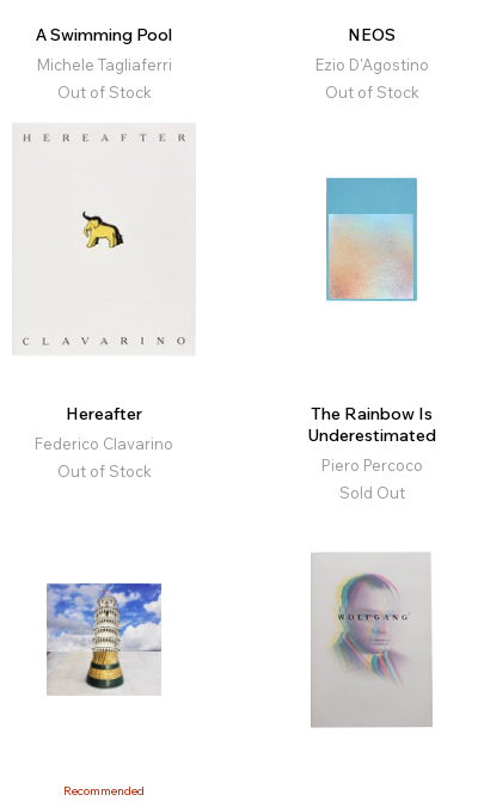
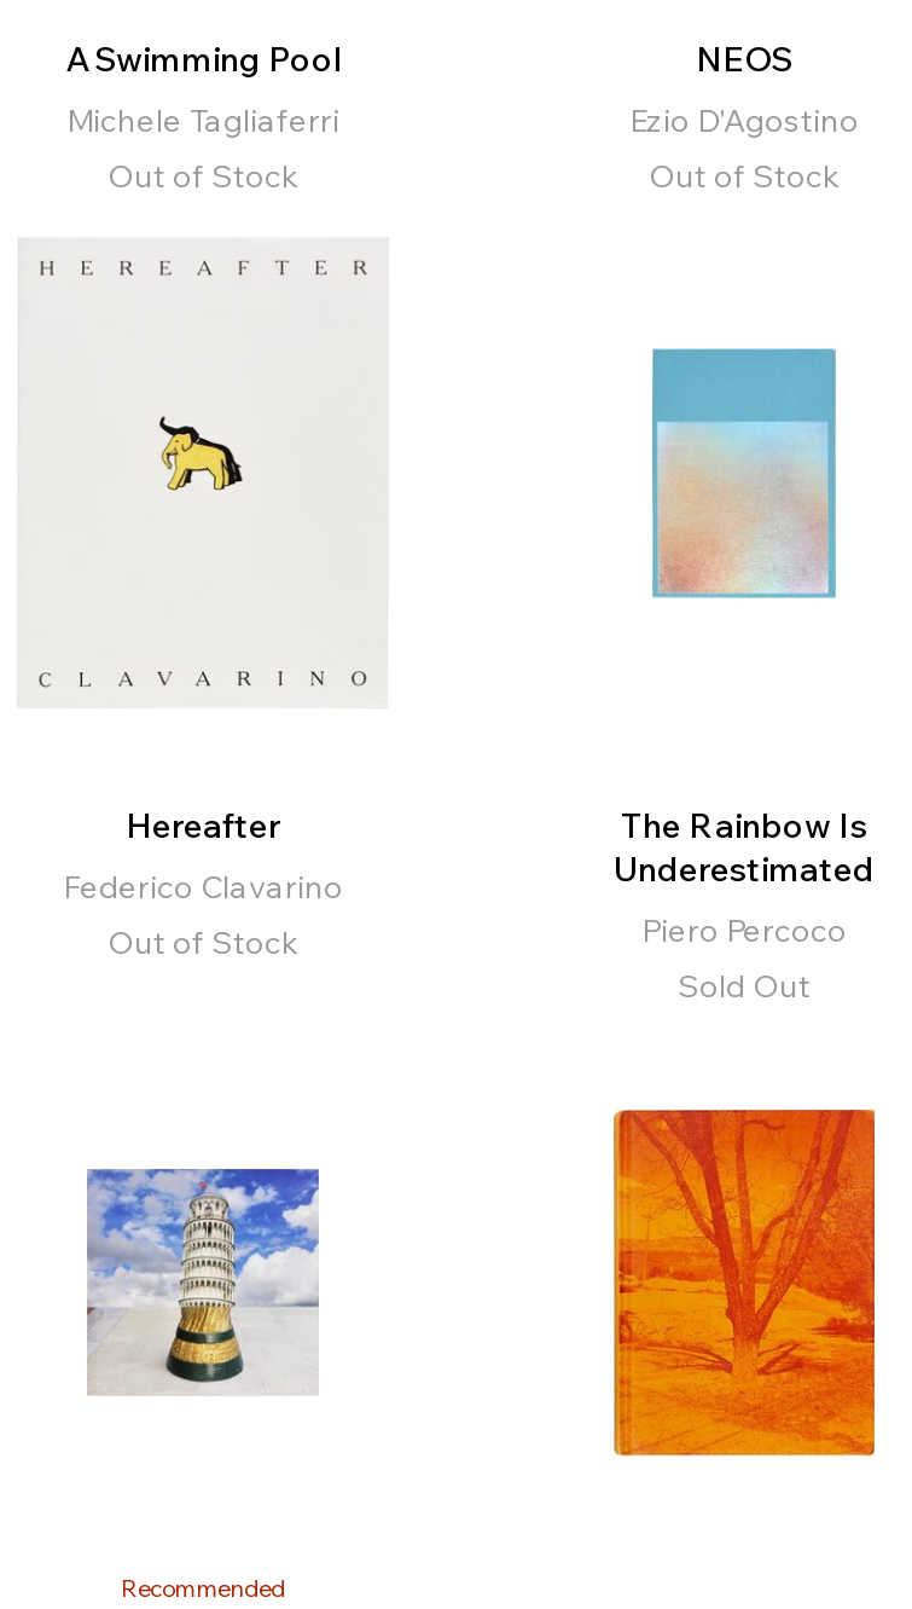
- [image]
+ [image]
